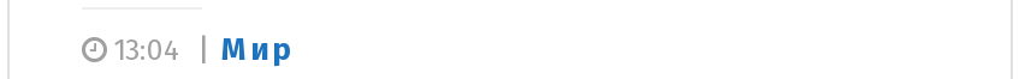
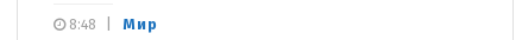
- 13:04 Мир
+ 8:48 Мир
